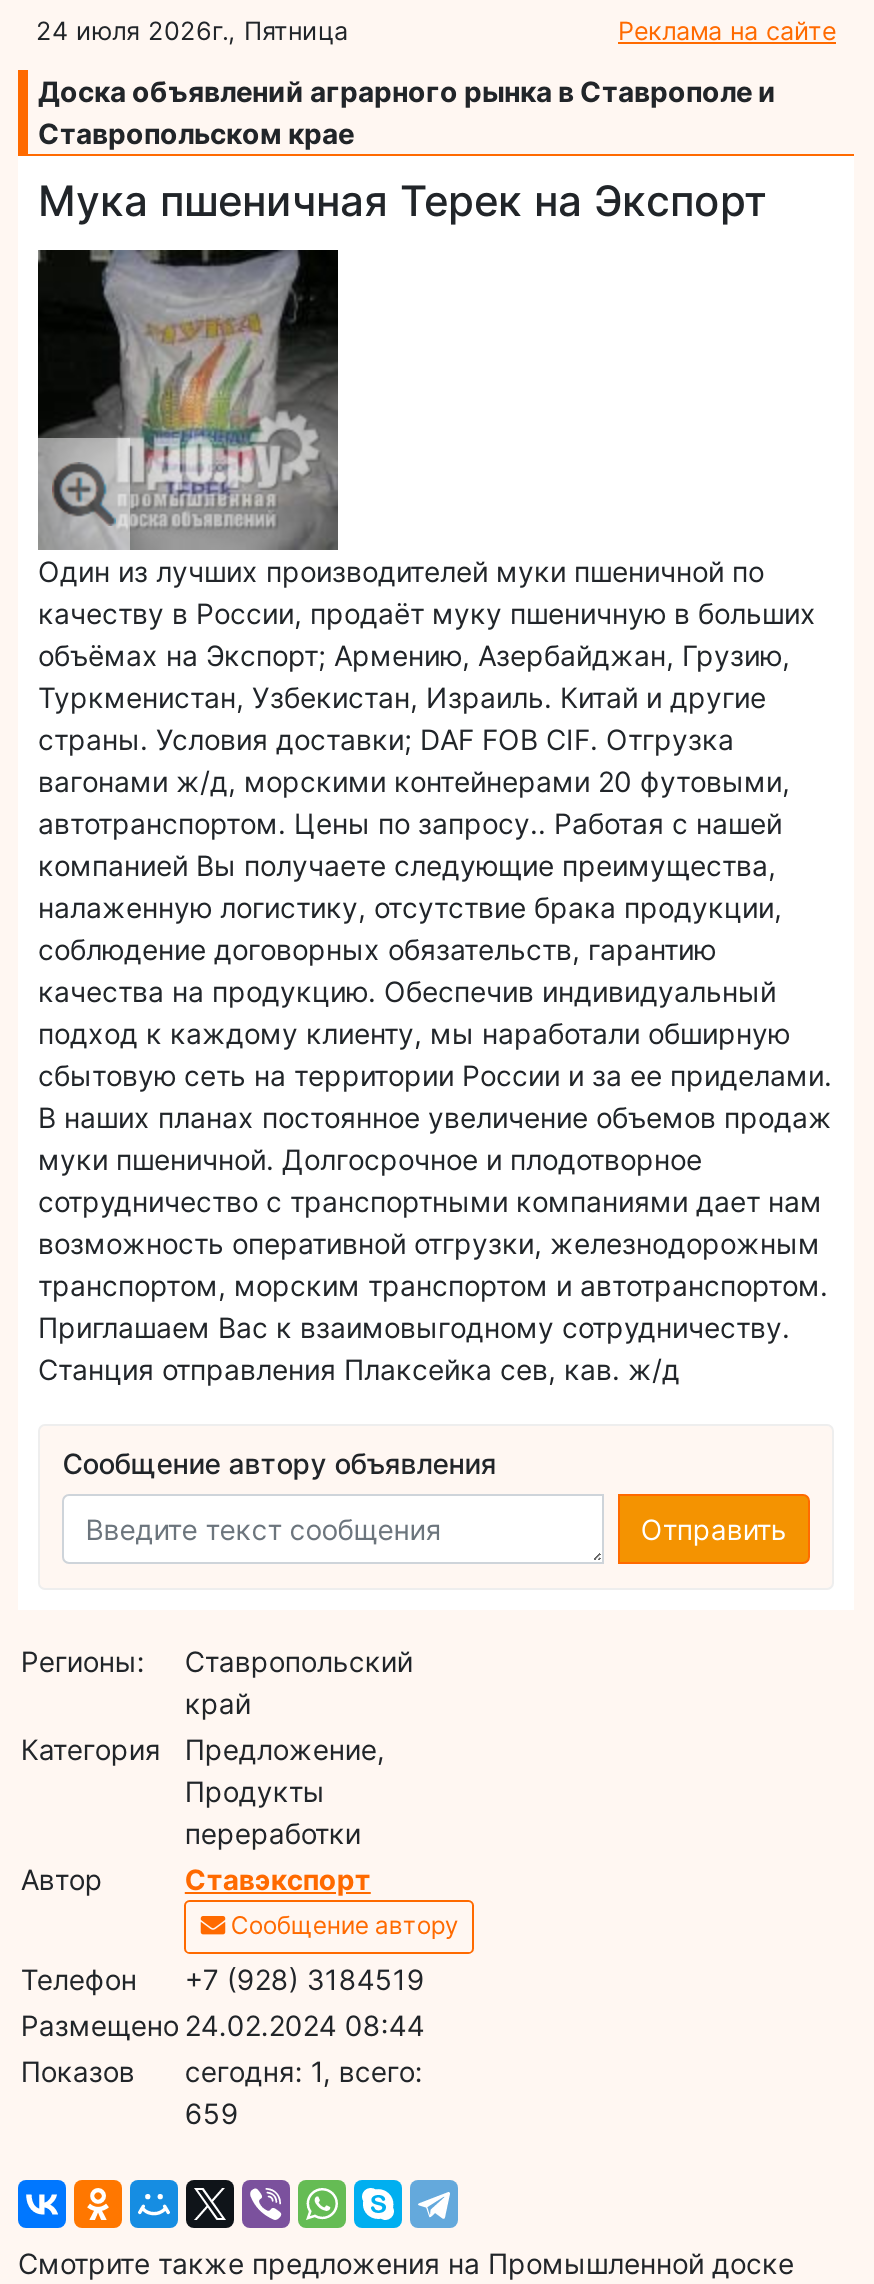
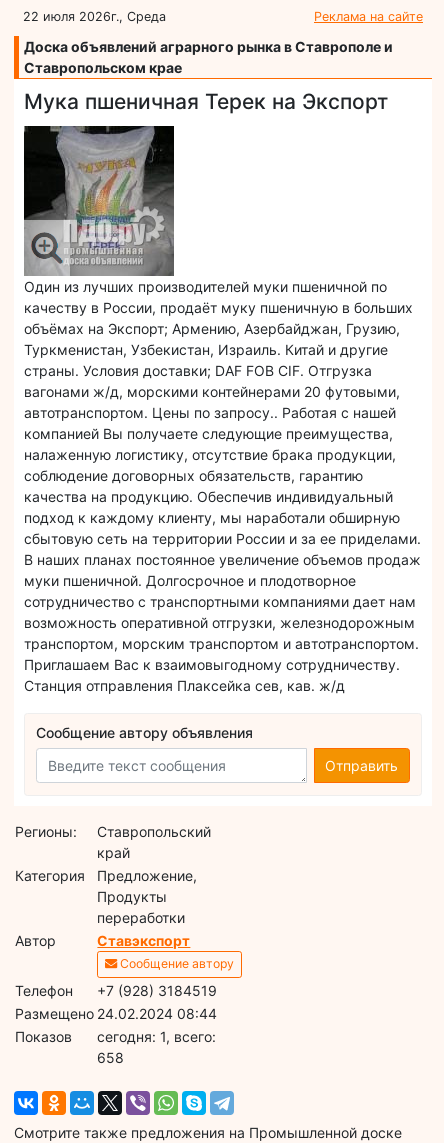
- 24 июля 2026г., Пятница
+ 22 июля 2026г., Среда

- 659
+ 658
